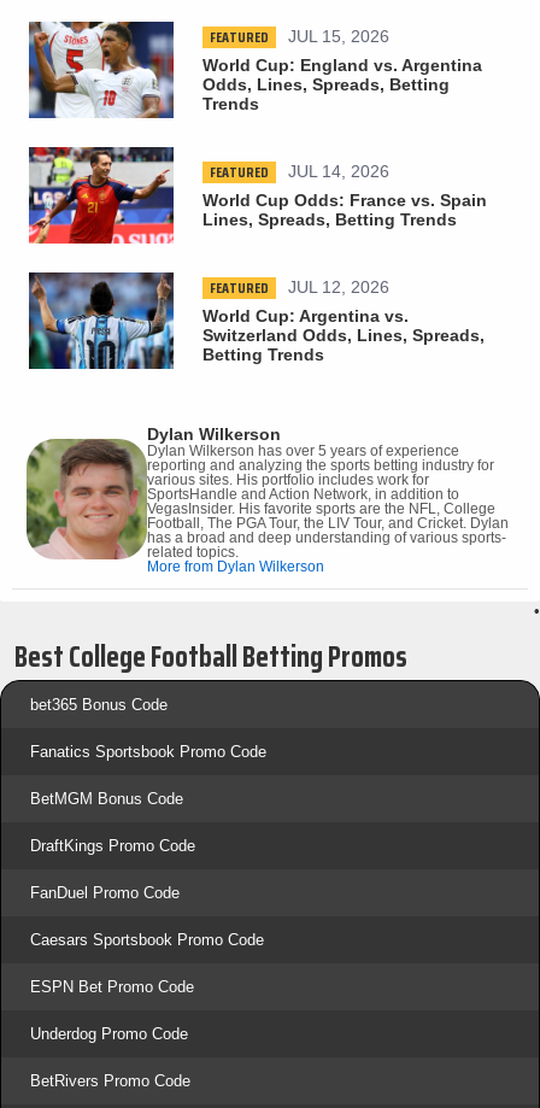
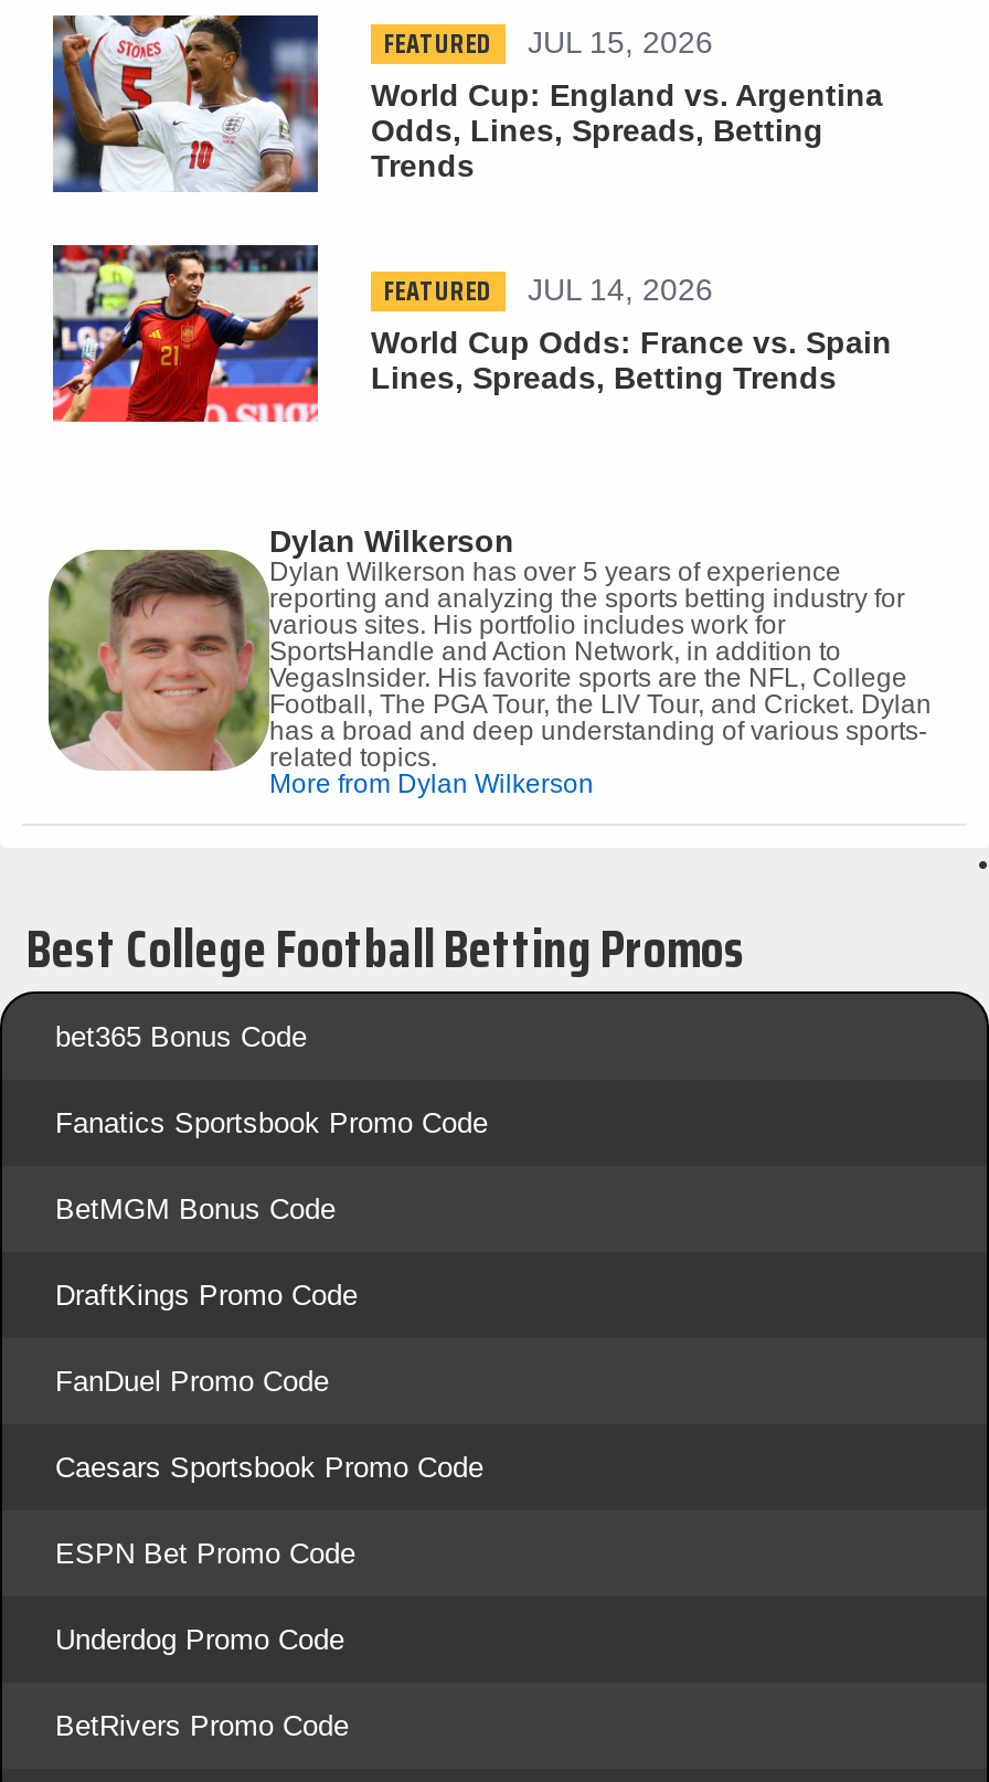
- [image]
- FEATURED
- JUL 12, 2026
- World Cup: Argentina vs.
- Switzerland Odds, Lines, Spreads,
- Betting Trends
